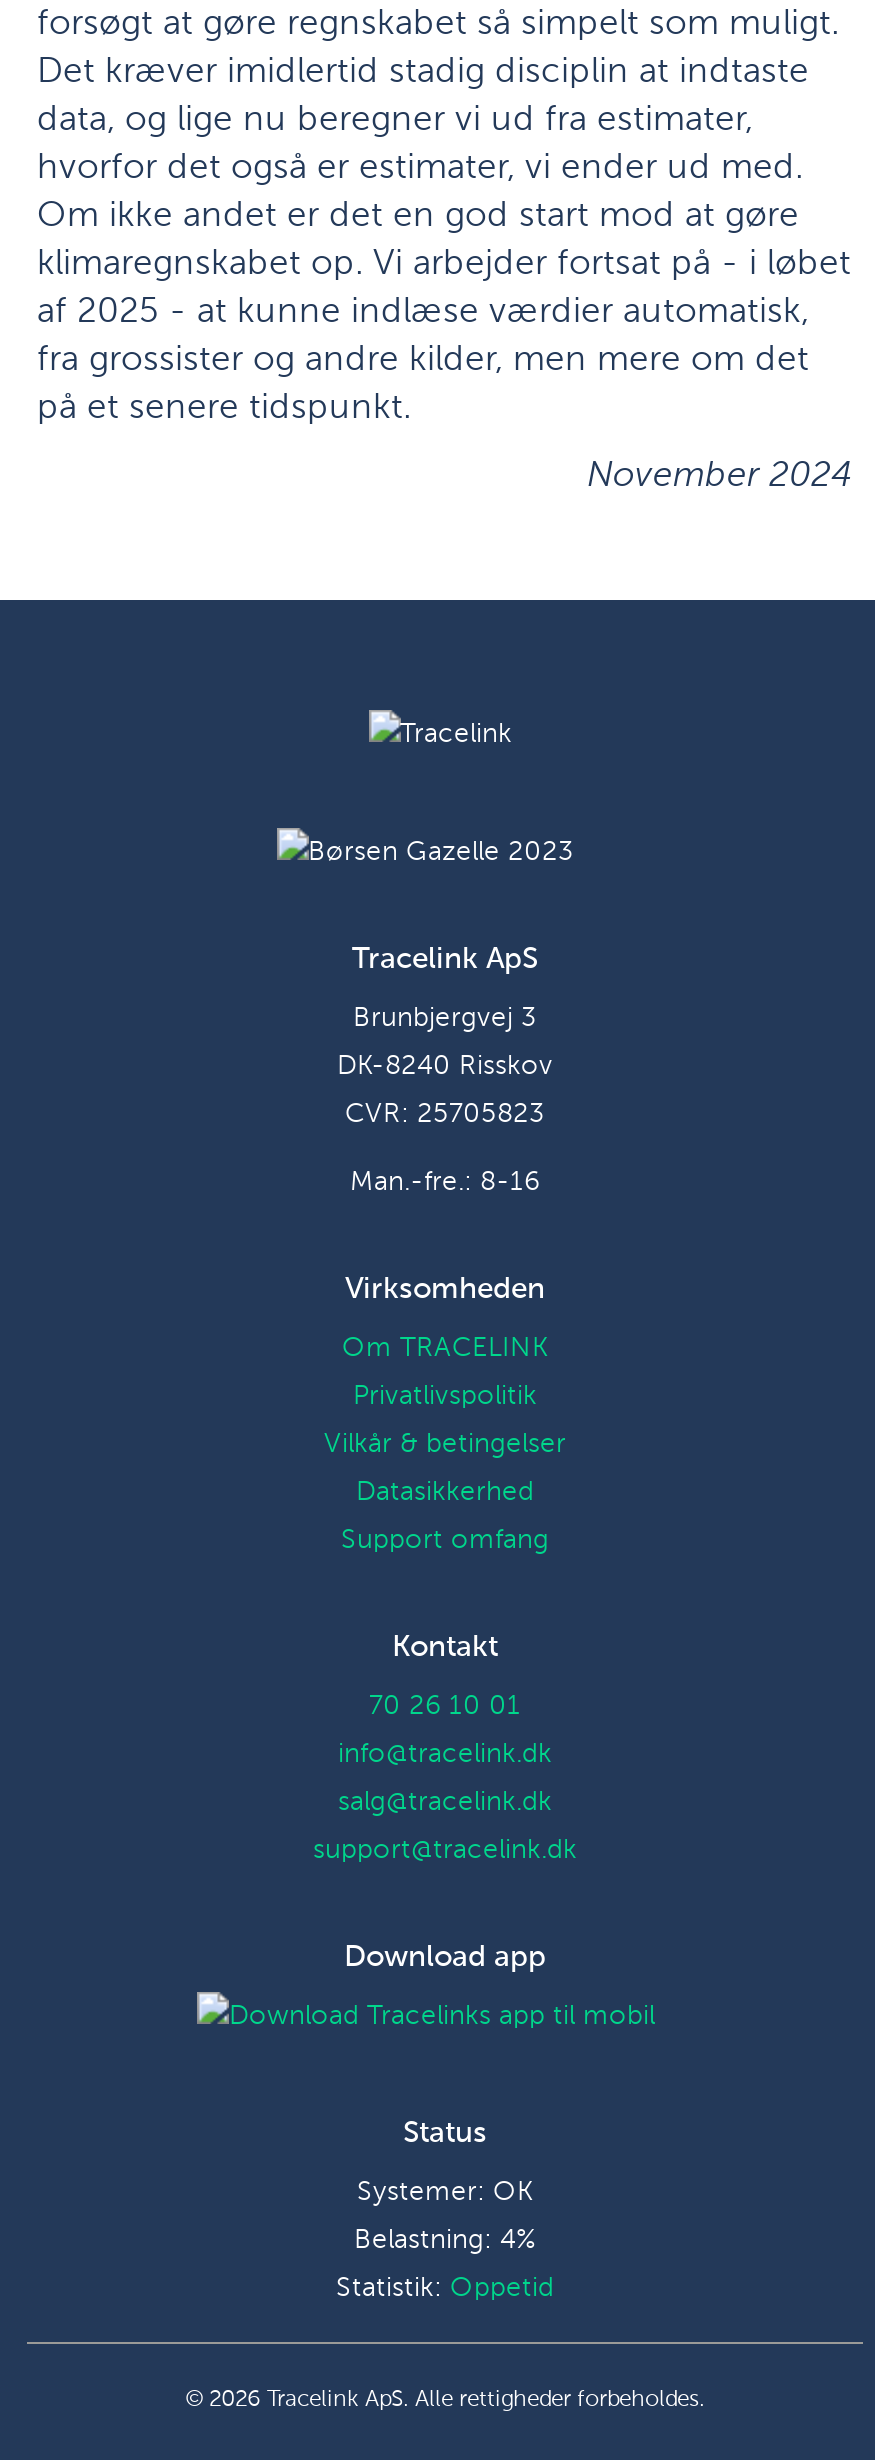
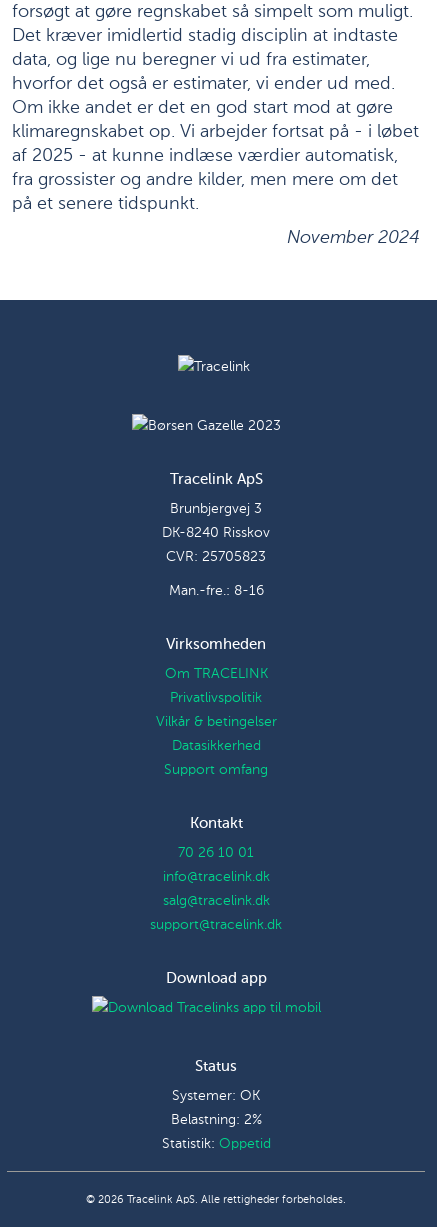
- Belastning: 4%
+ Belastning: 2%
